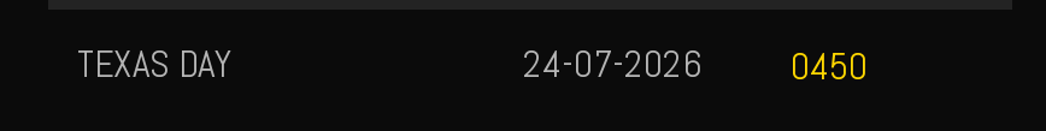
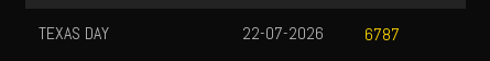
- 24-07-2026
+ 22-07-2026

- 0450
+ 6787
